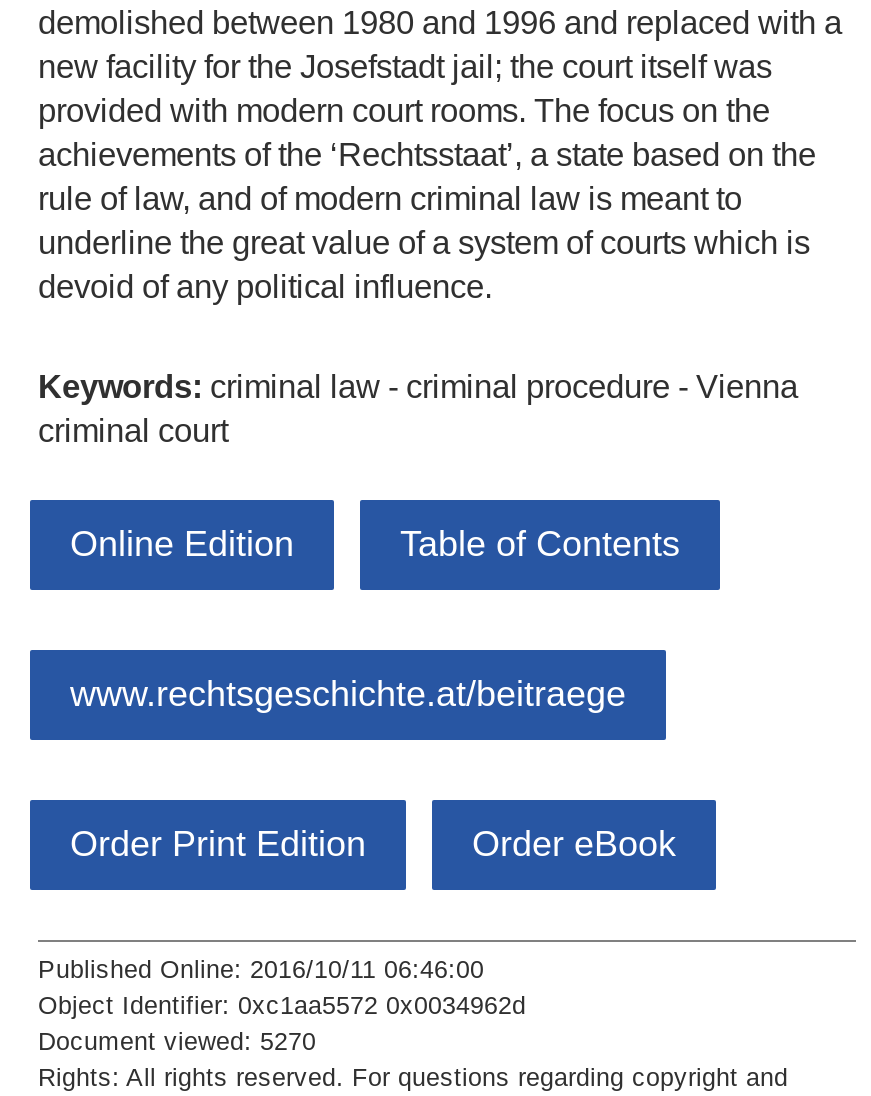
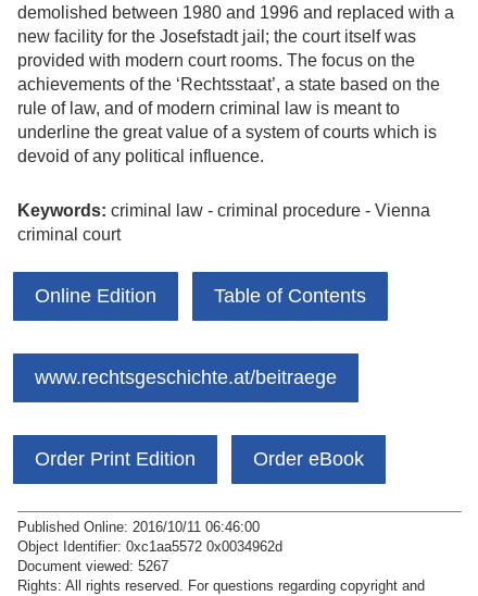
- Document viewed: 5270
+ Document viewed: 5267
